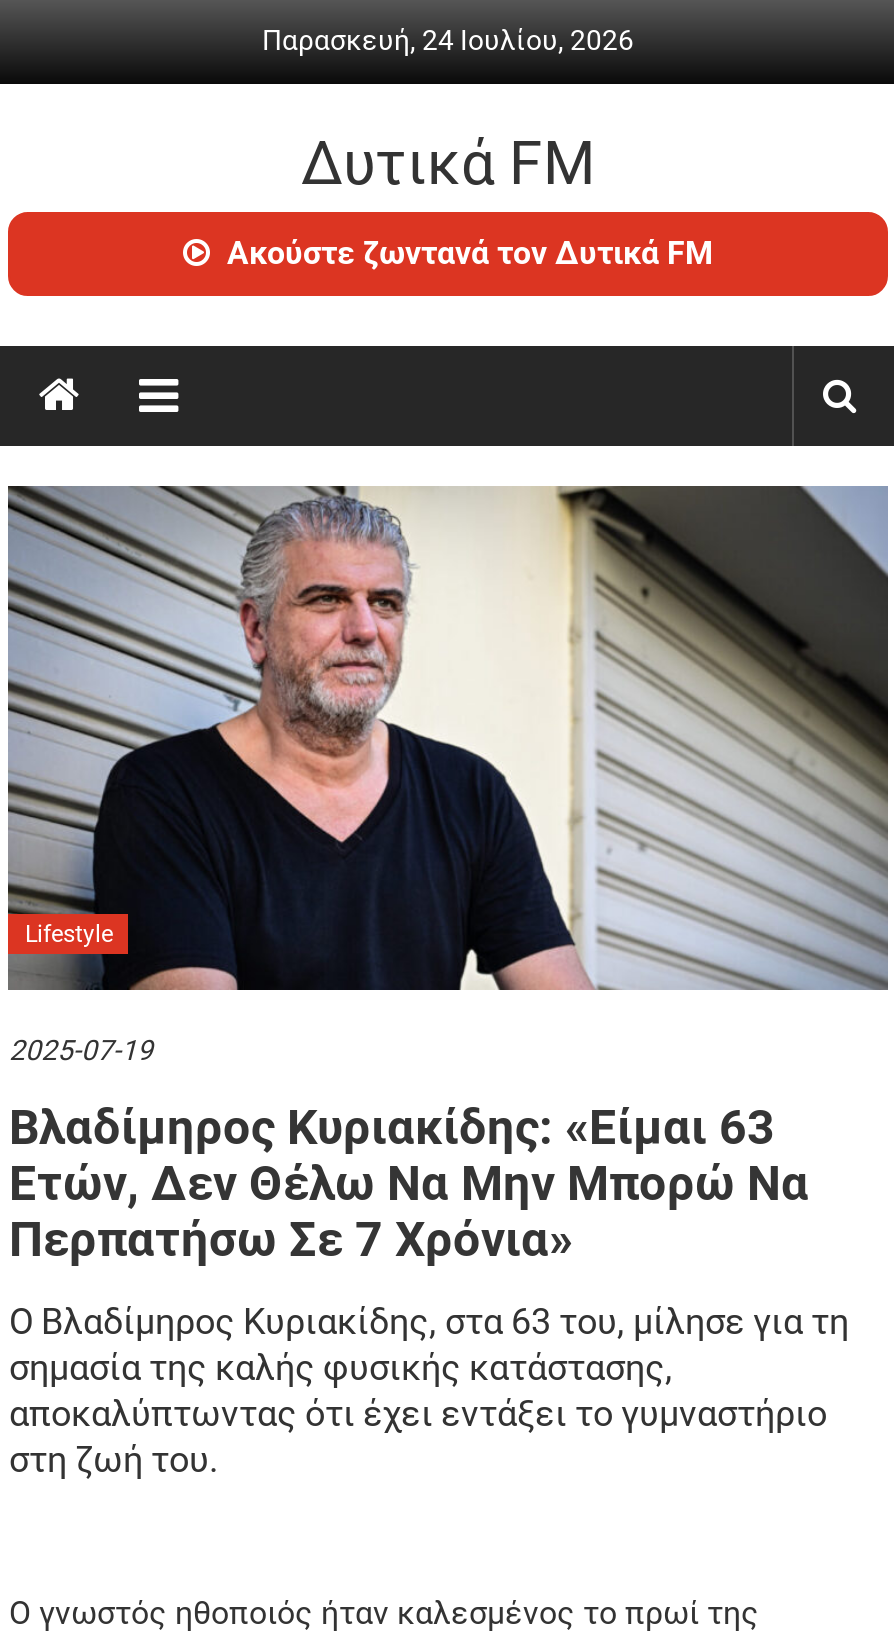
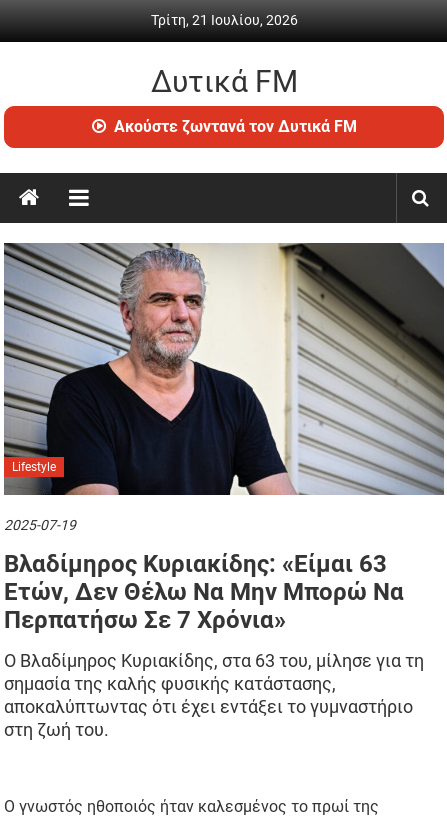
- Παρασκευή, 24 Ιουλίου, 2026
+ Τρίτη, 21 Ιουλίου, 2026
